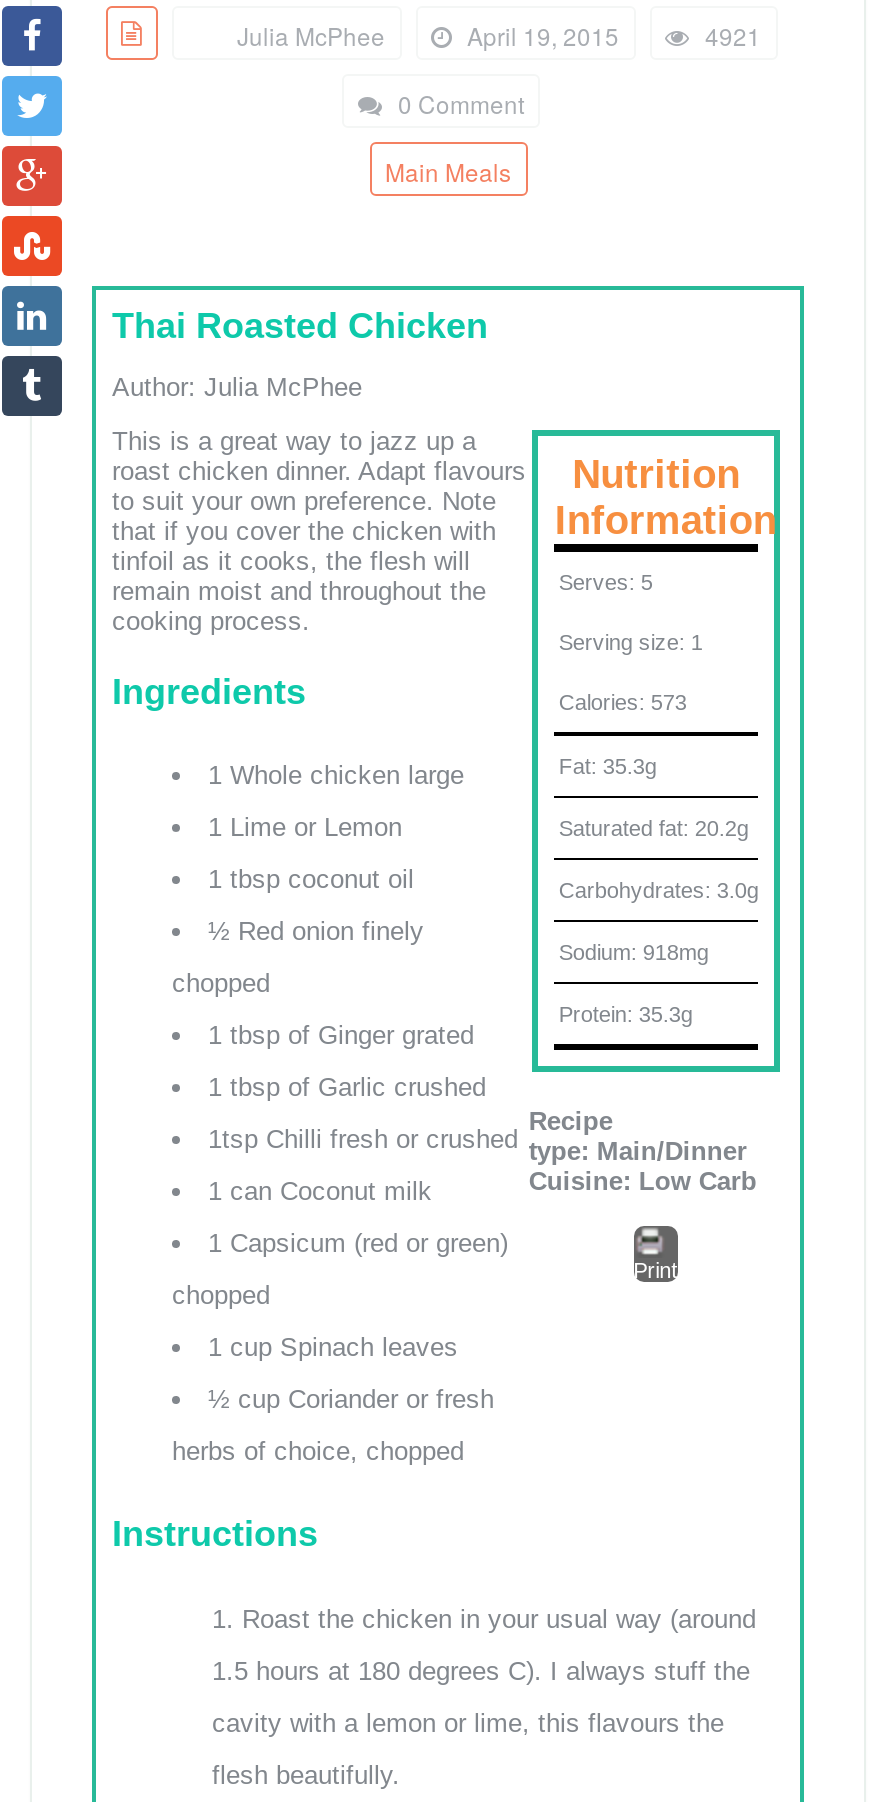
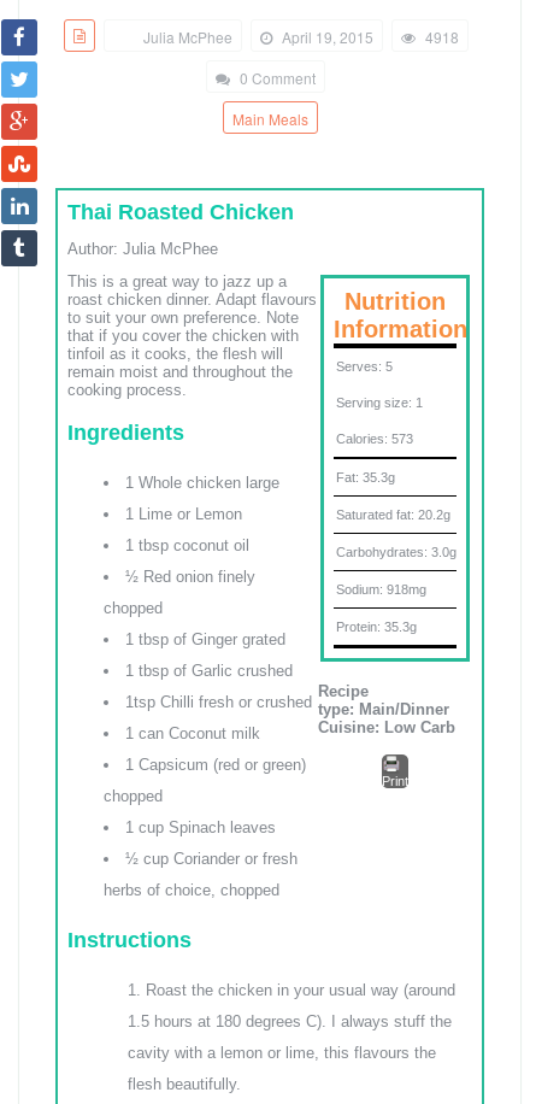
- 4921
+ 4918
